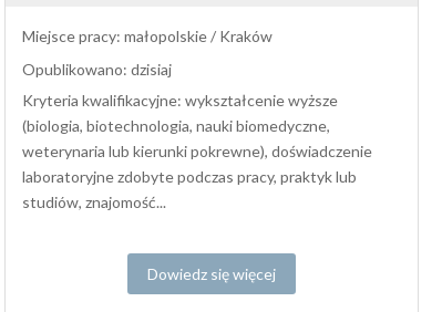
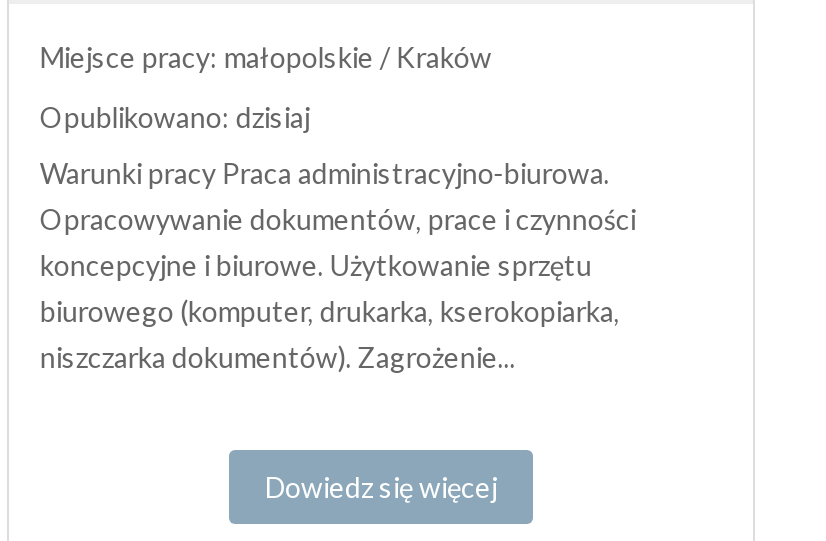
- Kryteria kwalifikacyjne: wykształcenie wyższe
- (biologia, biotechnologia, nauki biomedyczne,
- weterynaria lub kierunki pokrewne), doświadczenie
- laboratoryjne zdobyte podczas pracy, praktyk lub
- studiów, znajomość...
+ Warunki pracy Praca administracyjno-biurowa.
+ Opracowywanie dokumentów, prace i czynności
+ koncepcyjne i biurowe. Użytkowanie sprzętu
+ biurowego (komputer, drukarka, kserokopiarka,
+ niszczarka dokumentów). Zagrożenie...
